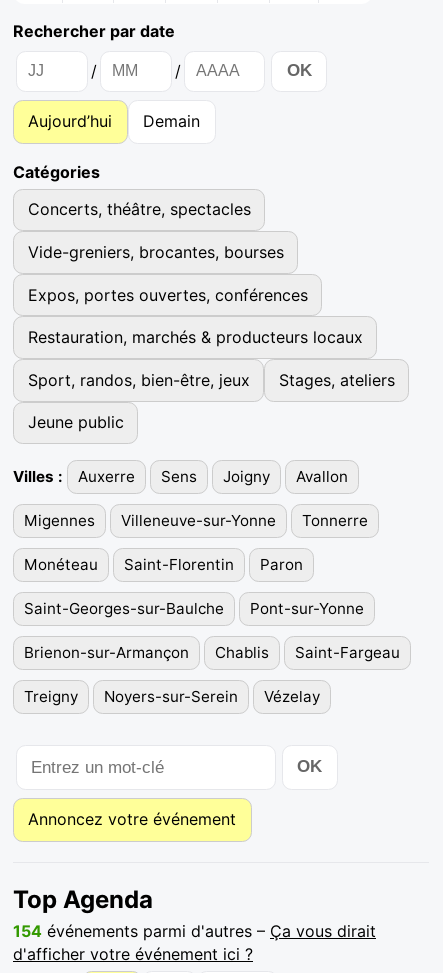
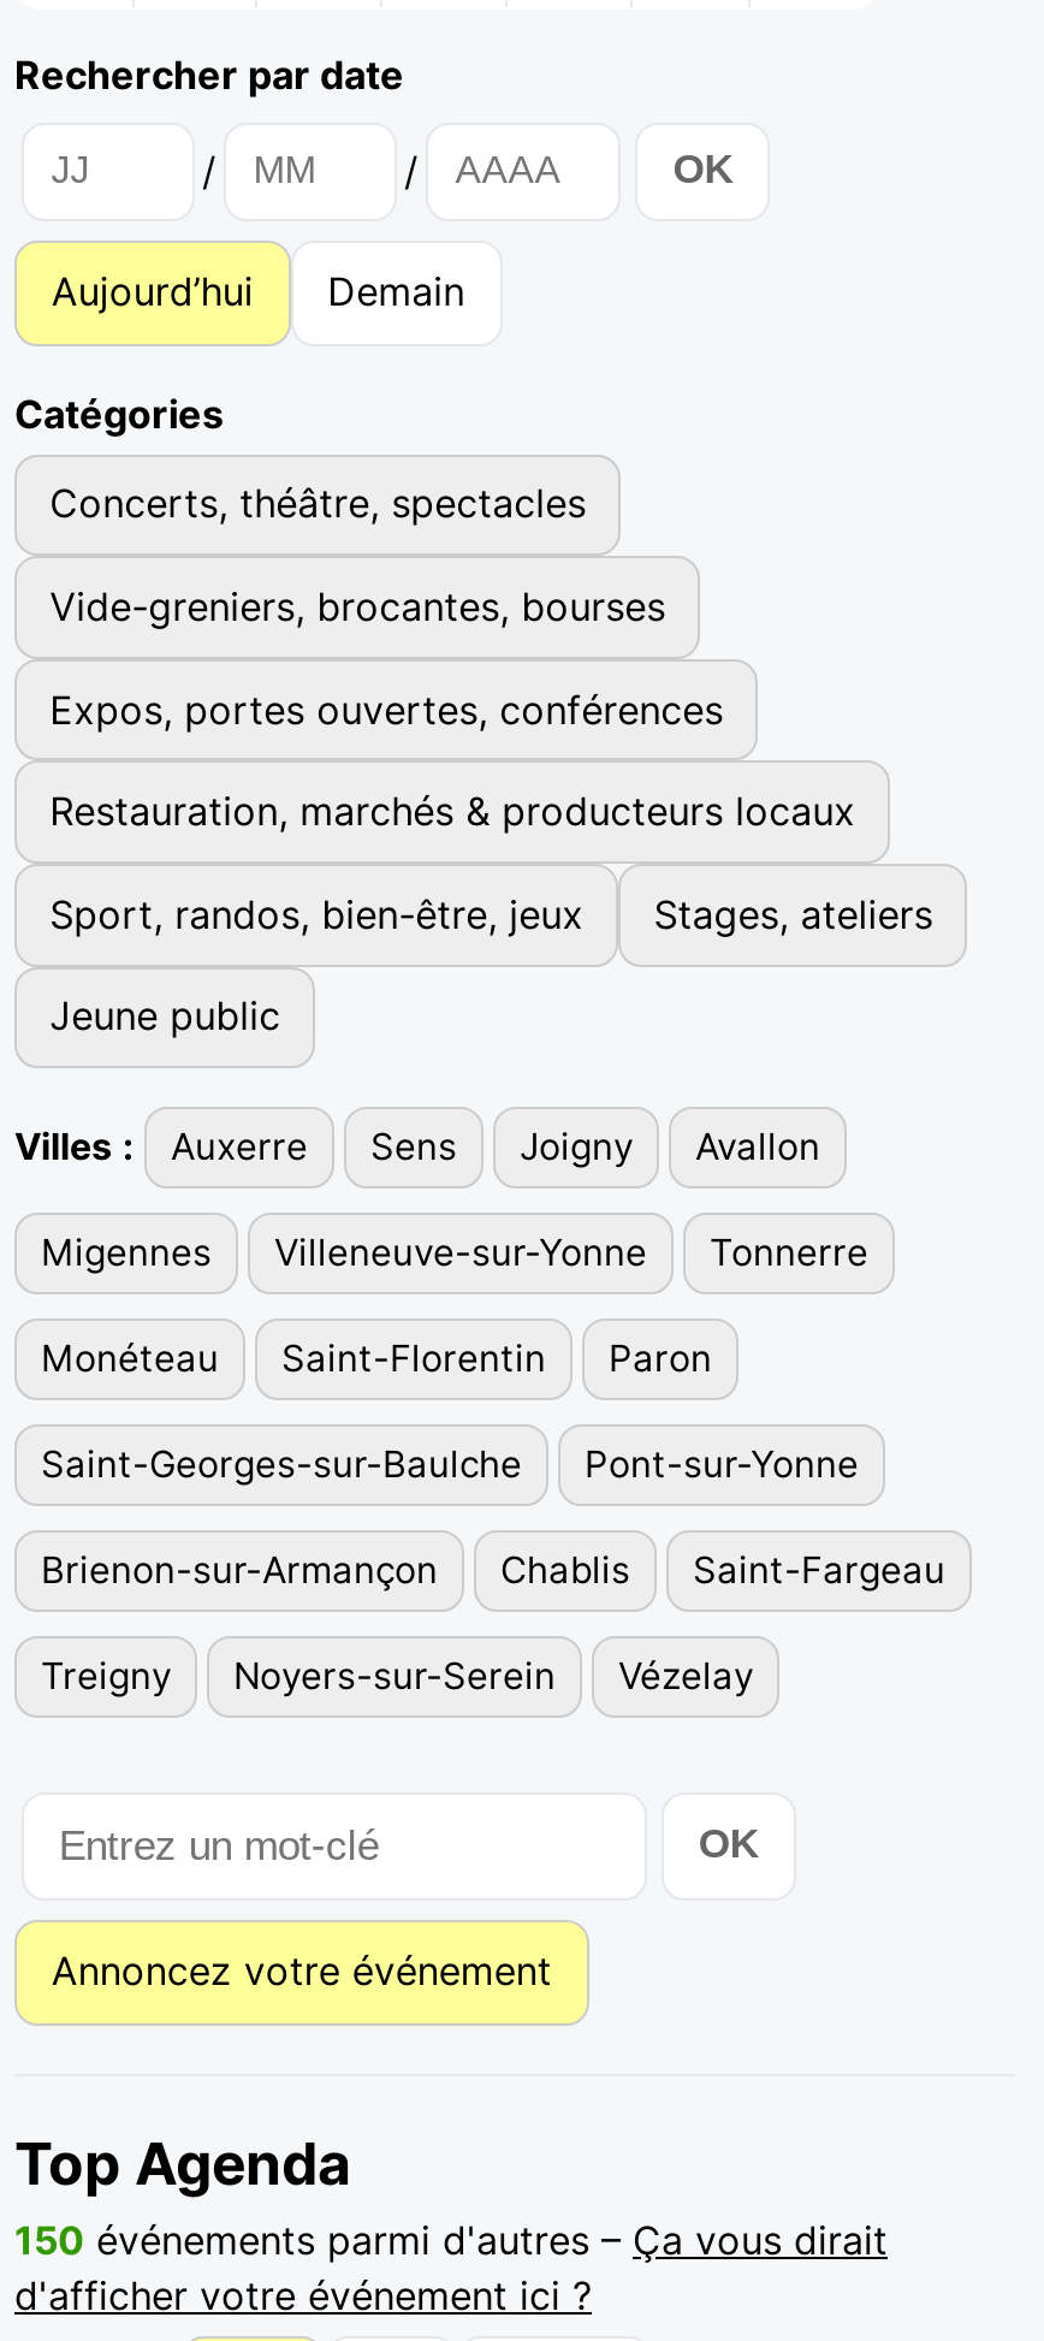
- 154 événements parmi d'autres – Ça vous dirait
+ 150 événements parmi d'autres – Ça vous dirait
